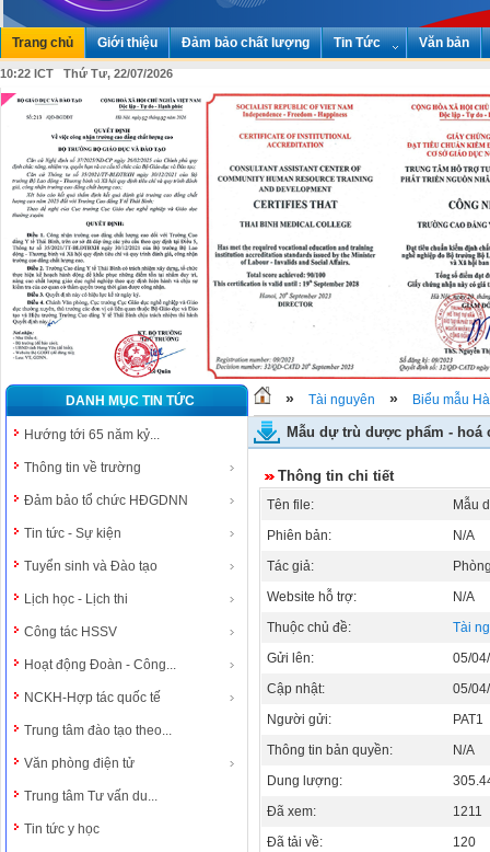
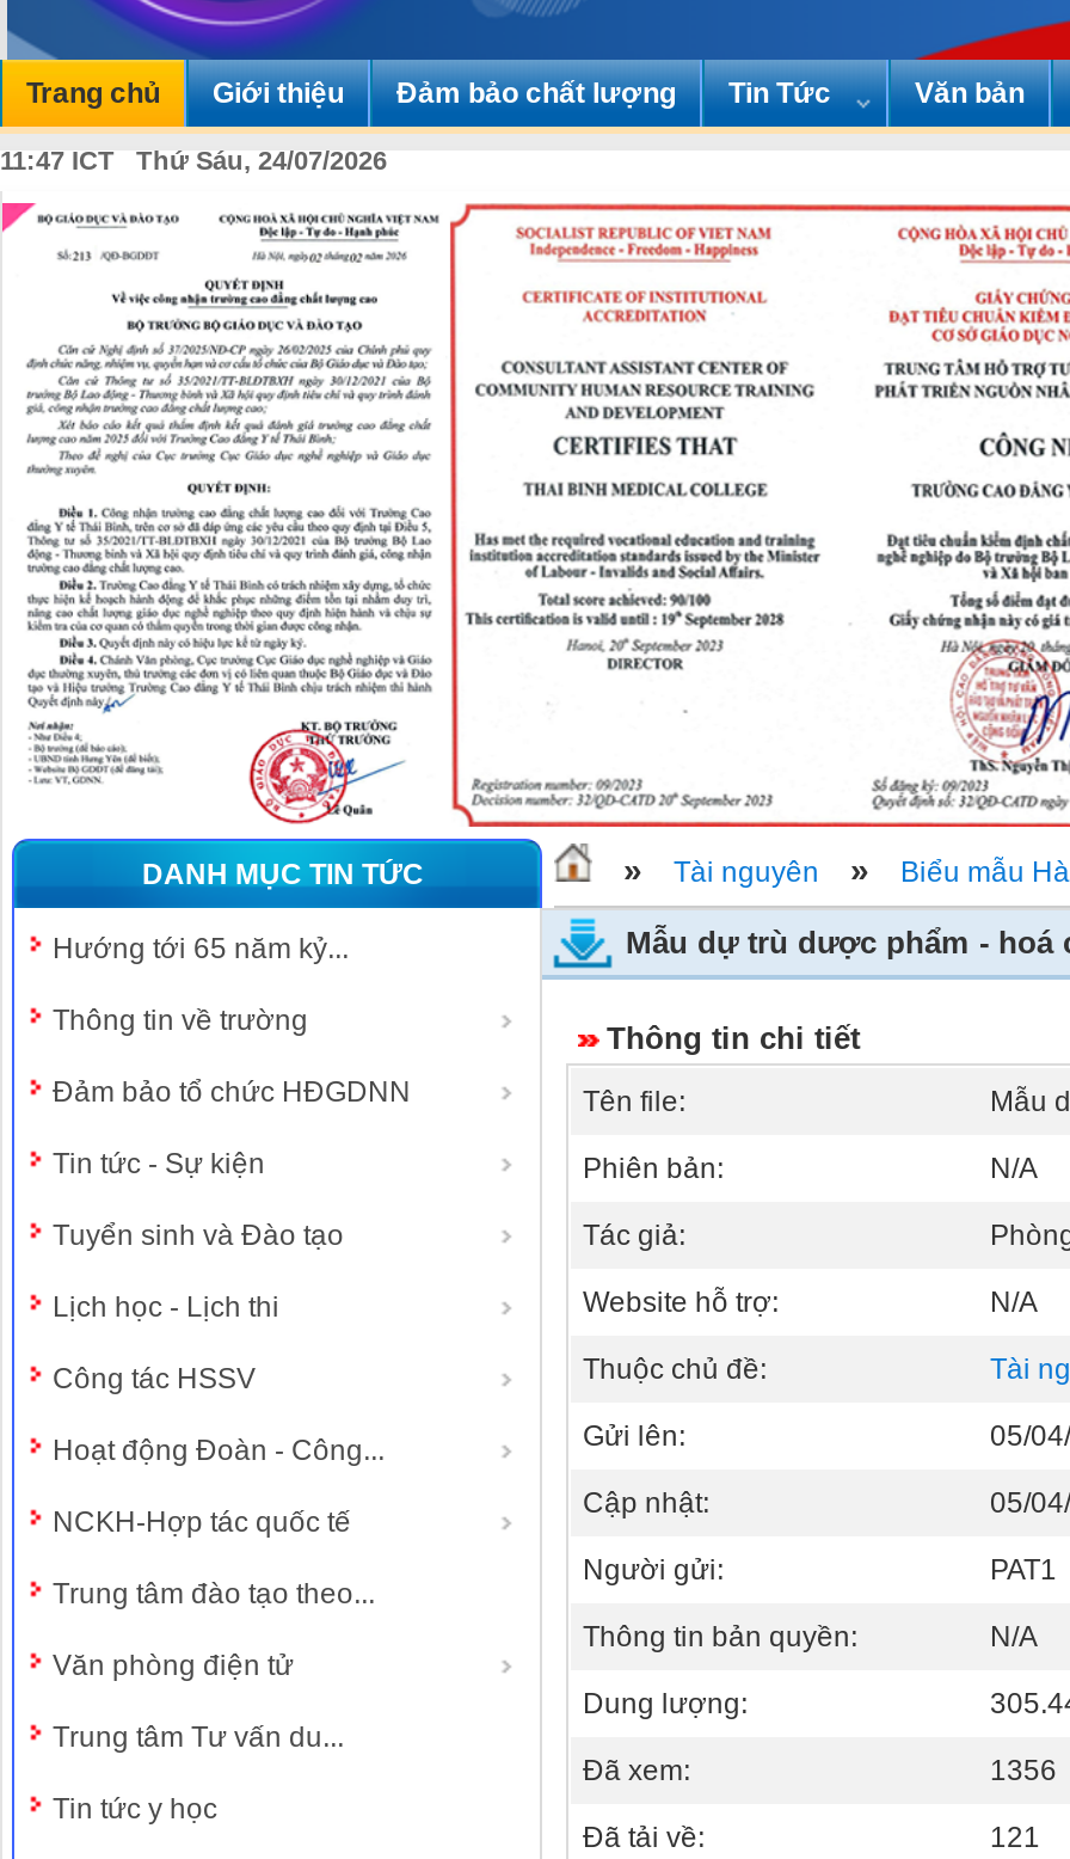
- 10:22 ICT Thứ Tư, 22/07/2026
+ 11:47 ICT Thứ Sáu, 24/07/2026

- 1211
+ 1356

- 120
+ 121
